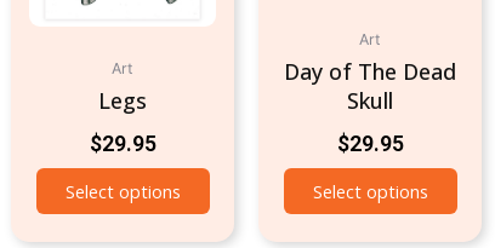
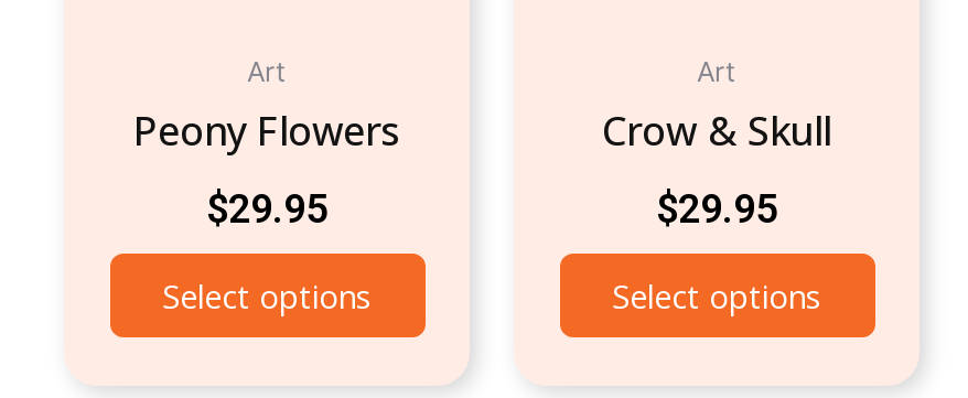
- Day of The Dead
- Skull
+ Crow & Skull

- Legs
+ Peony Flowers
